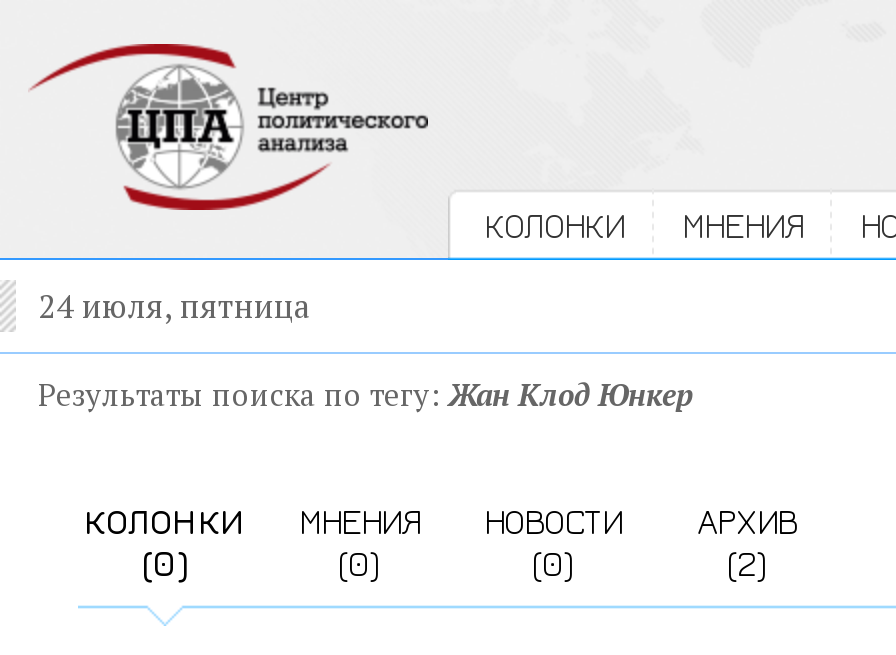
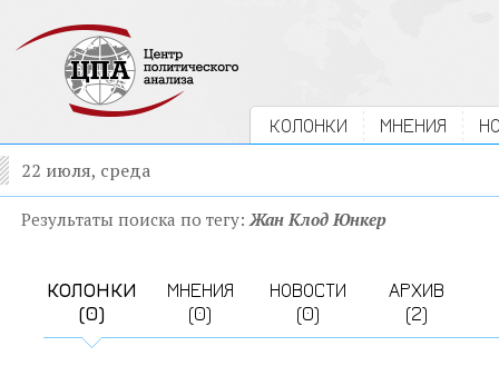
- 24 июля, пятница
+ 22 июля, среда
